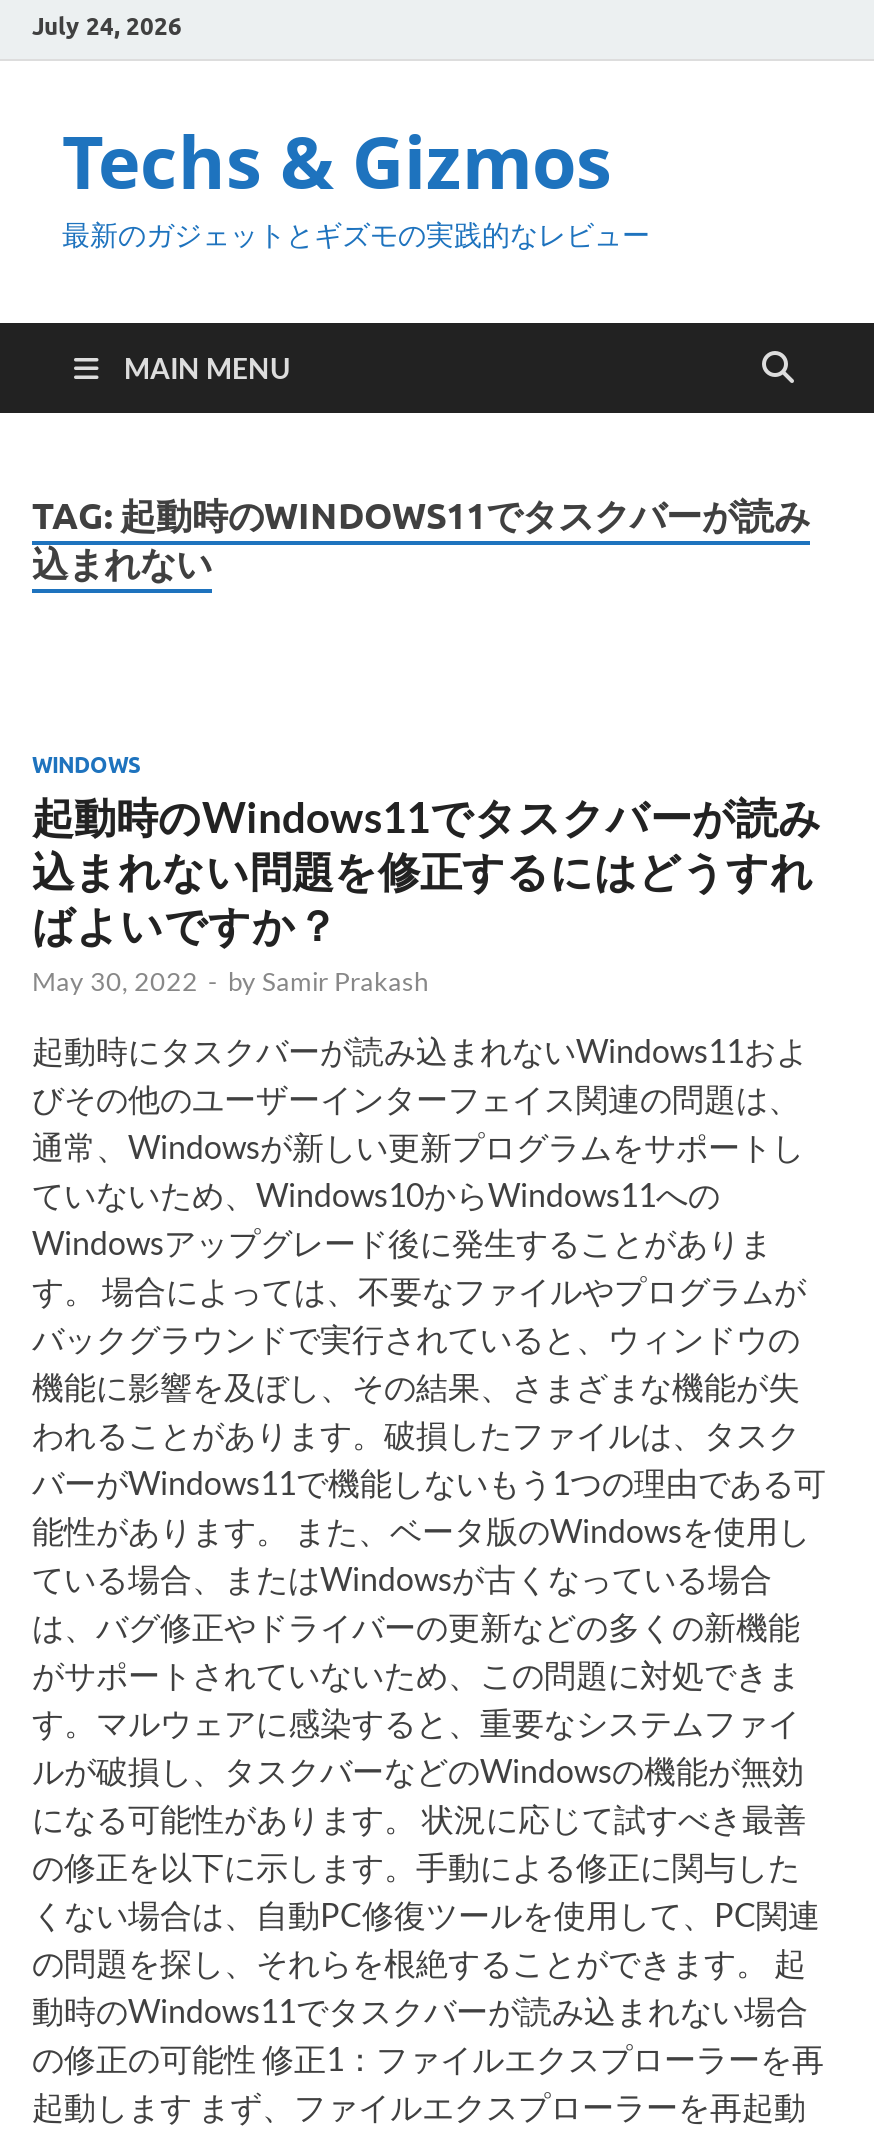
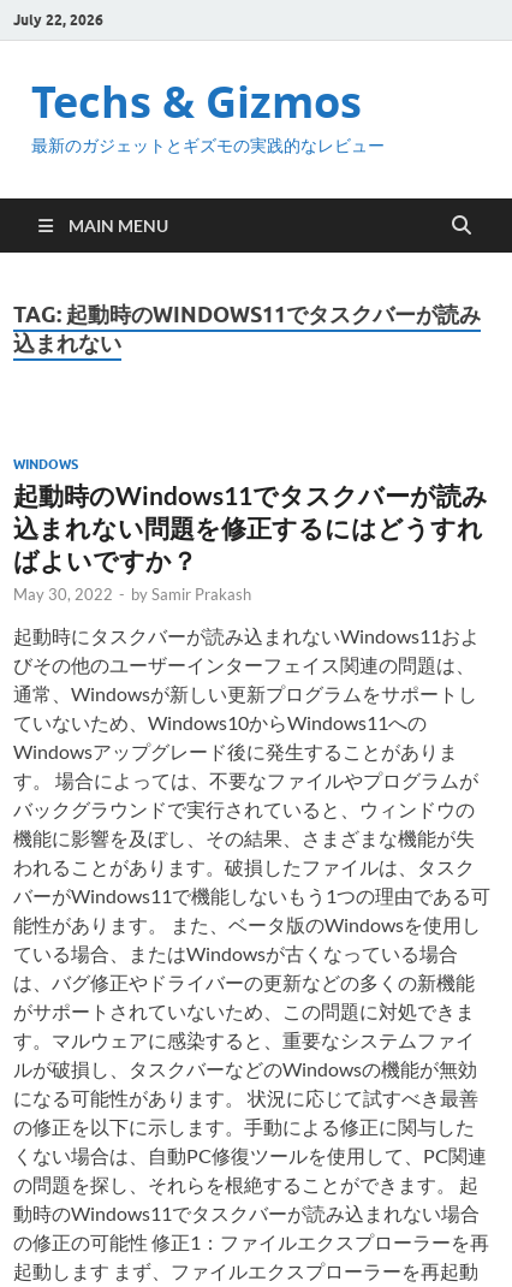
- July 24, 2026
+ July 22, 2026
